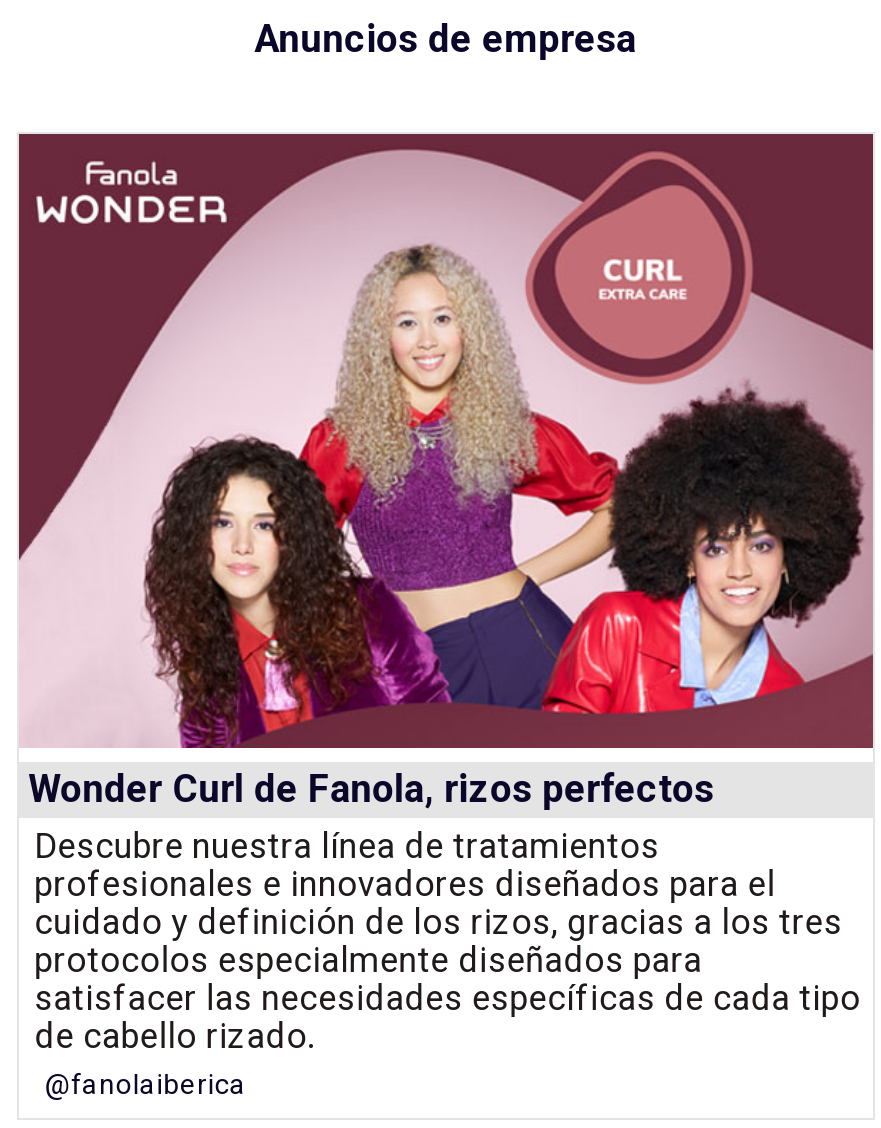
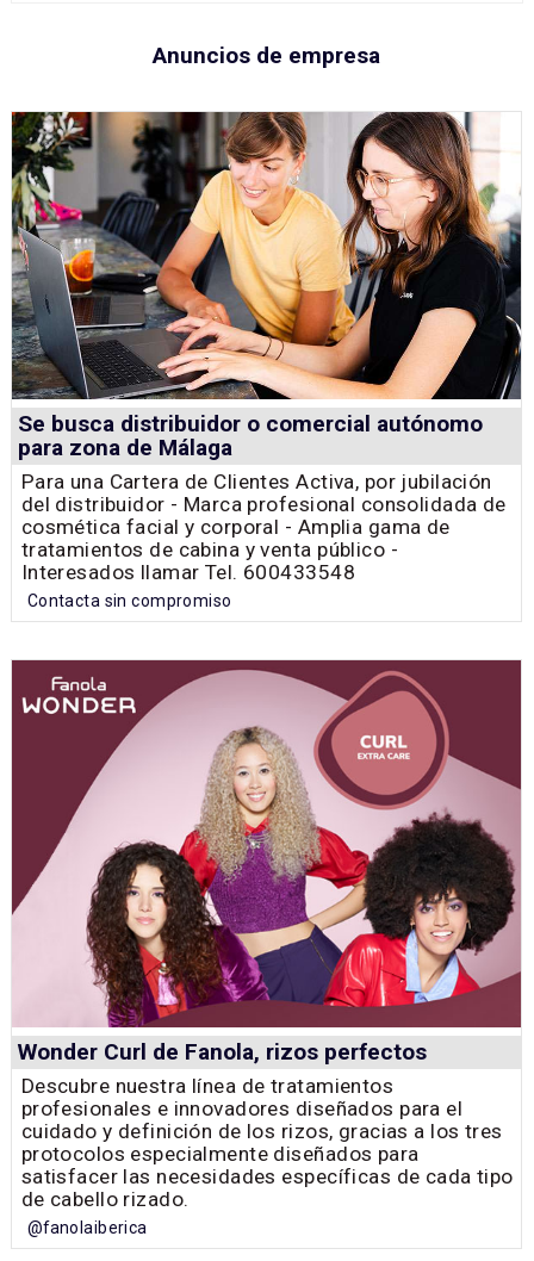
+ [image]
+ Se busca distribuidor o comercial autónomo
+ para zona de Málaga
+ Para una Cartera de Clientes Activa, por jubilación
+ del distribuidor - Marca profesional consolidada de
+ cosmética facial y corporal - Amplia gama de
+ tratamientos de cabina y venta público -
+ Interesados llamar Tel. 600433548
+ Contacta sin compromiso
